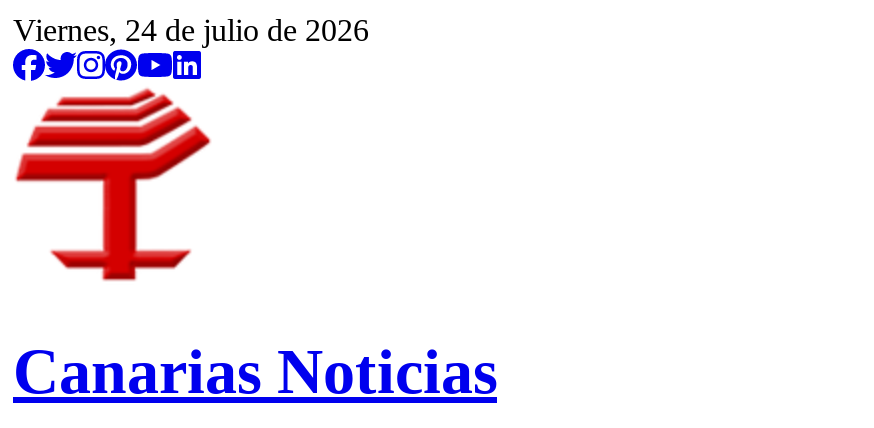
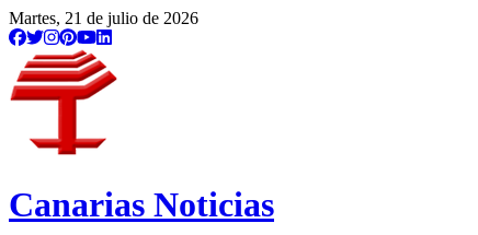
- Viernes, 24 de julio de 2026
+ Martes, 21 de julio de 2026
